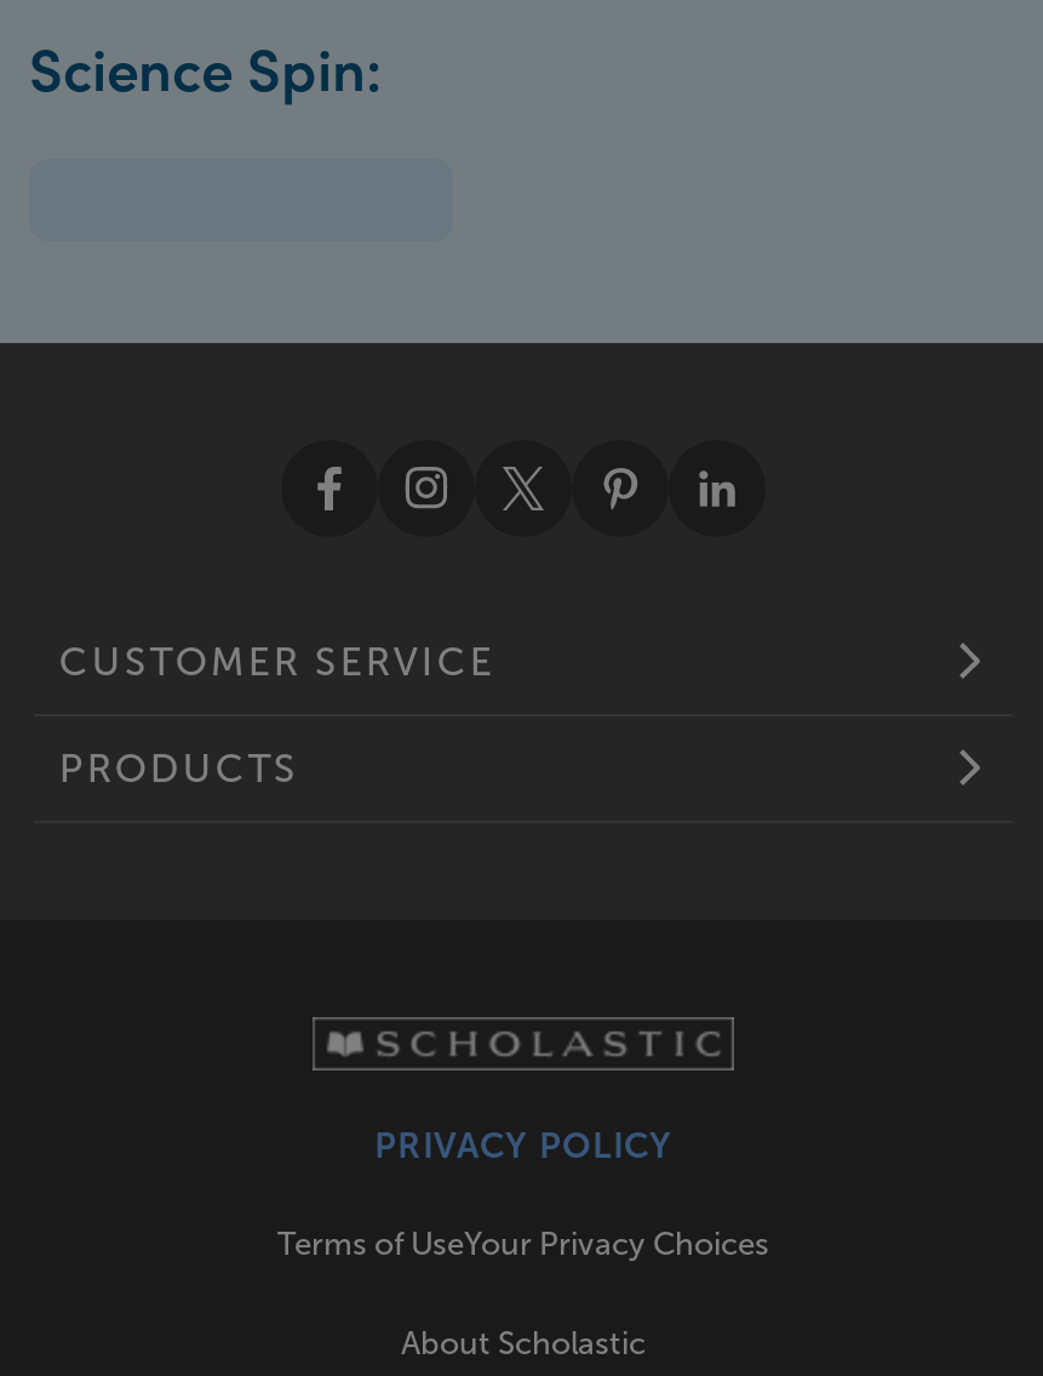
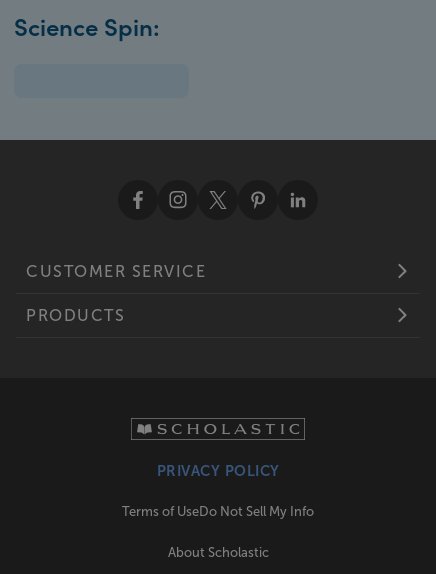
- Terms of UseYour Privacy Choices
+ Terms of UseDo Not Sell My Info
